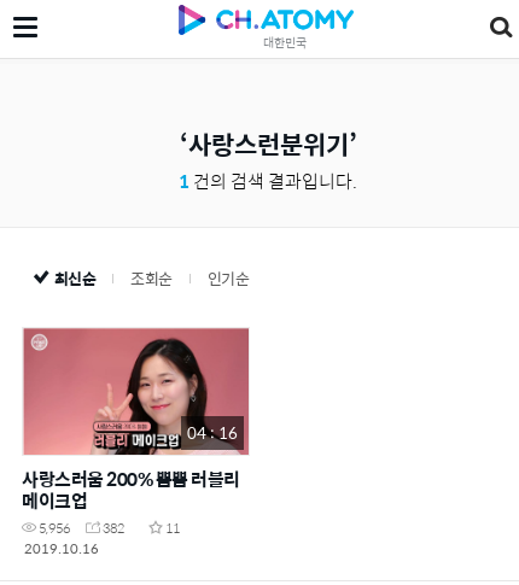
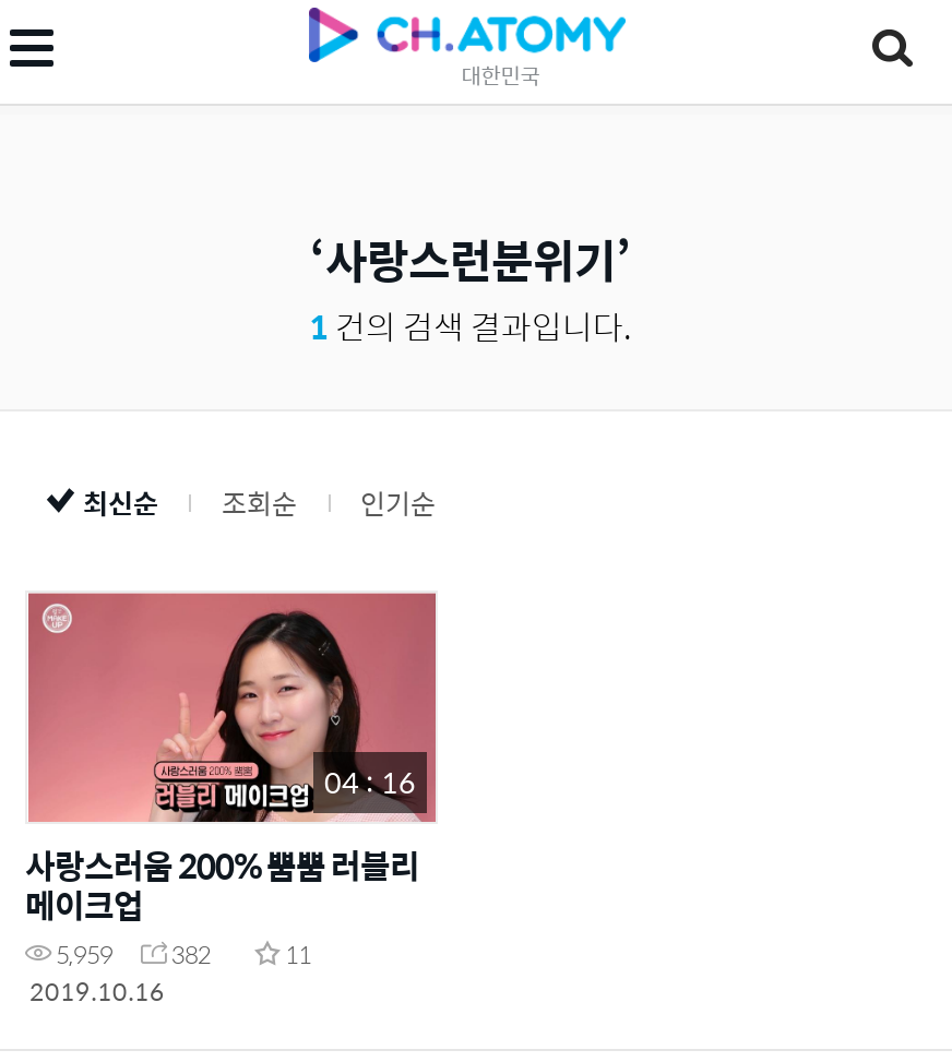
- 5,956 382 11
+ 5,959 382 11
